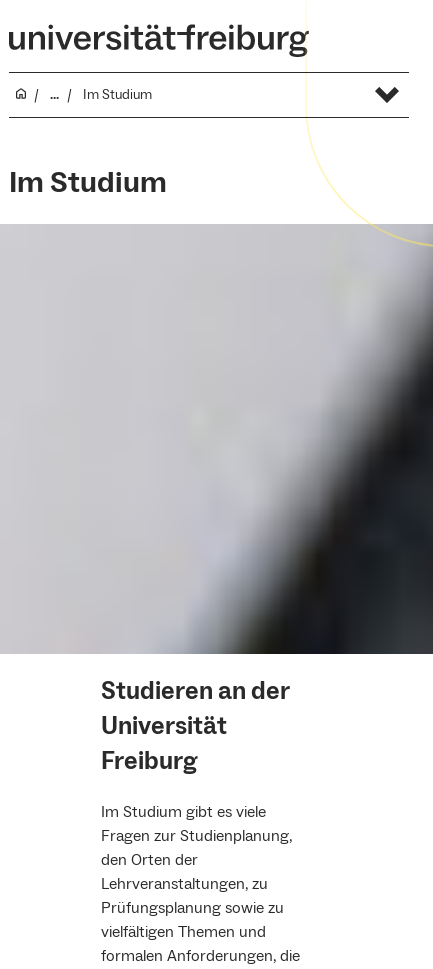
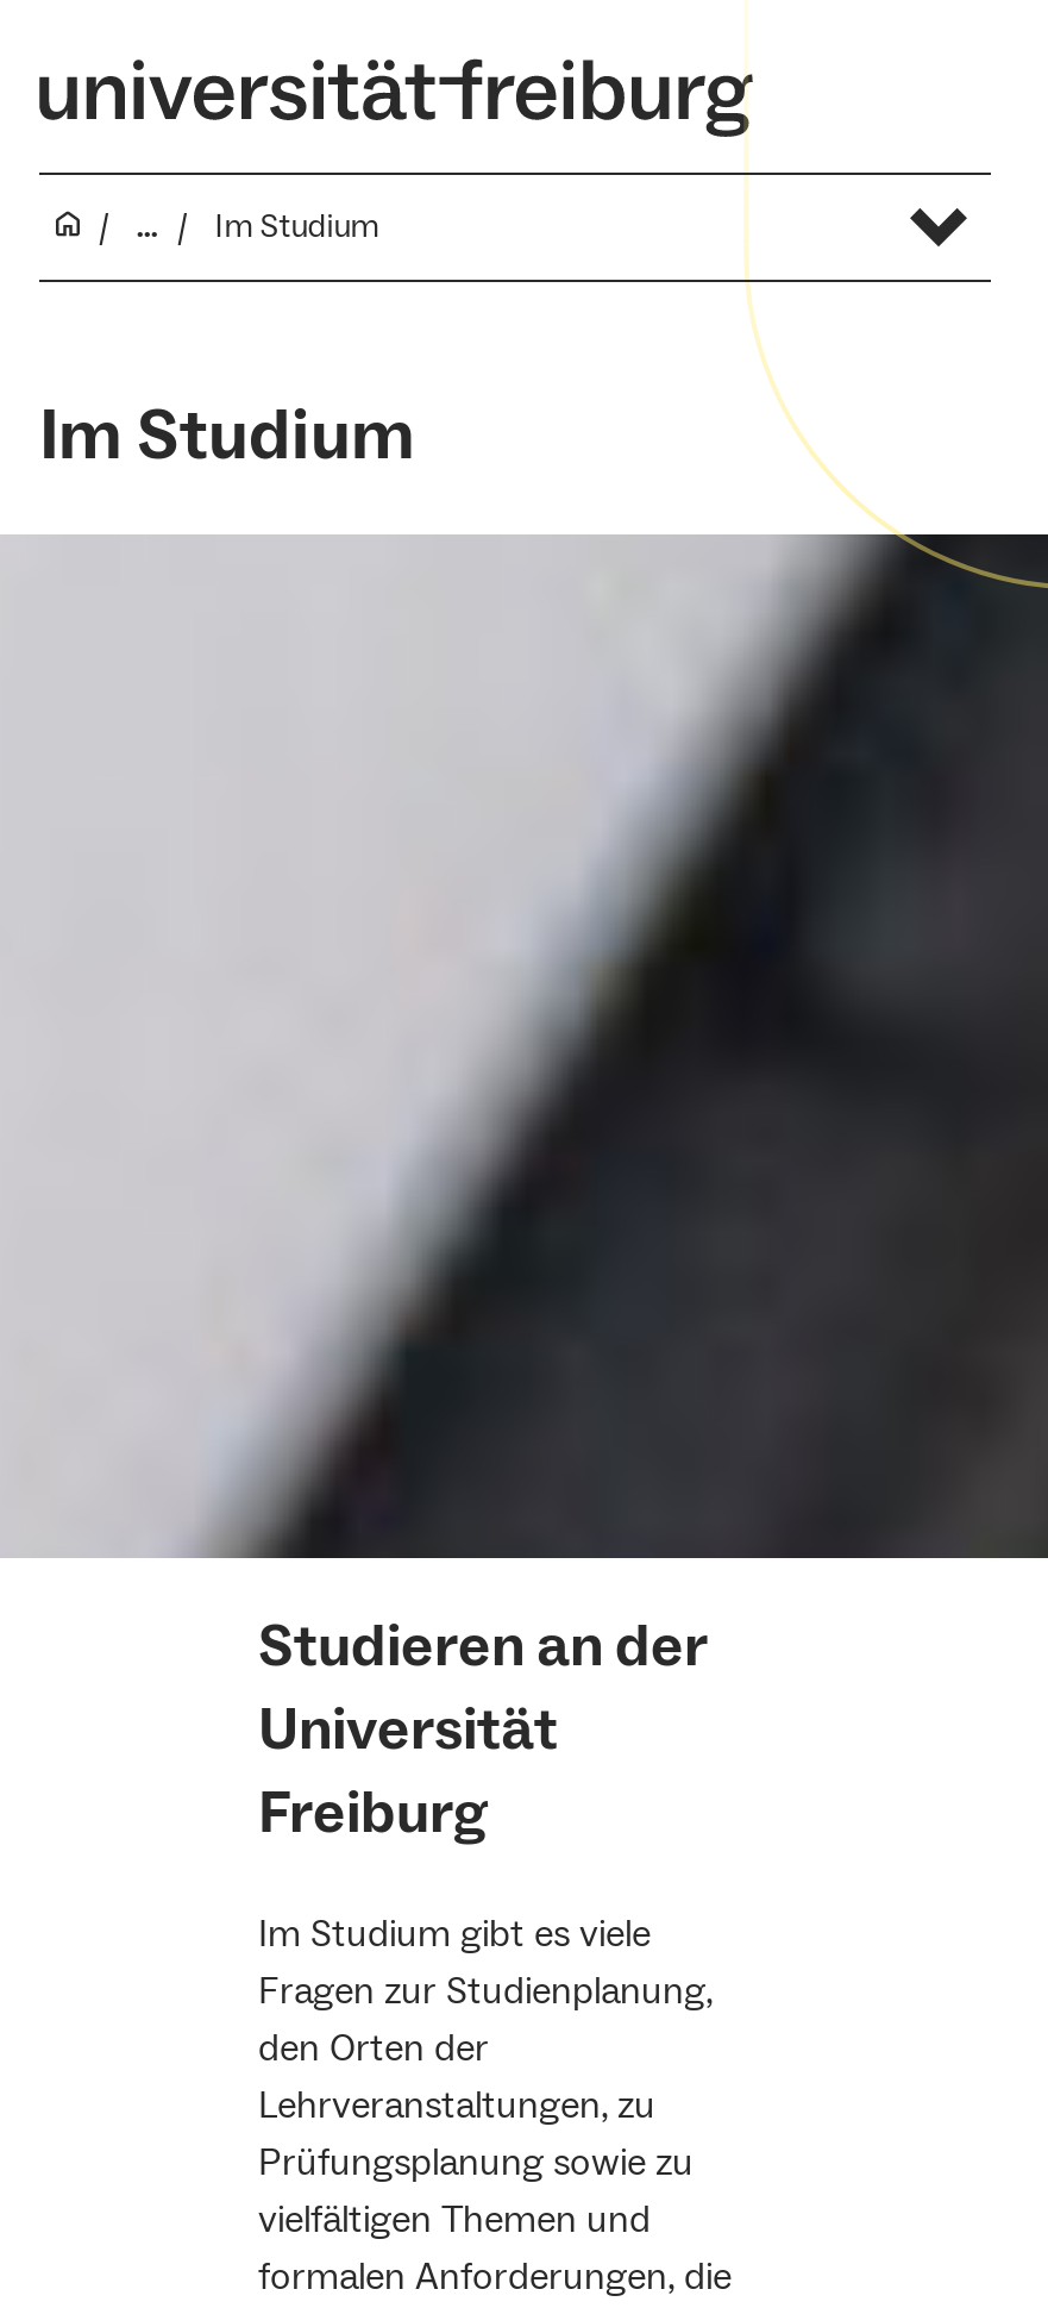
- [image]
+ [image]
